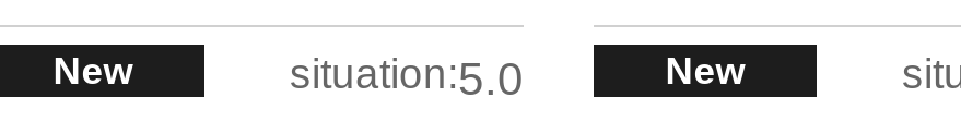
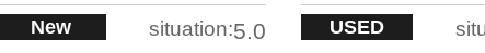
- New
+ USED
